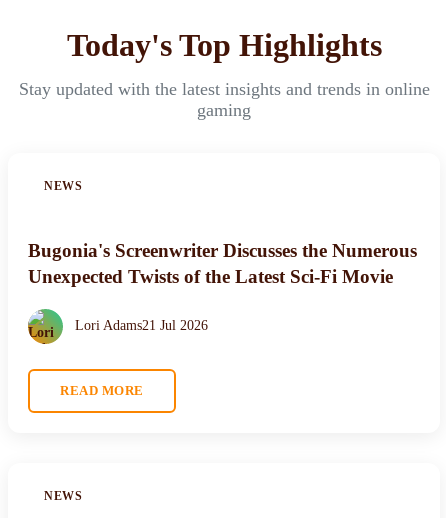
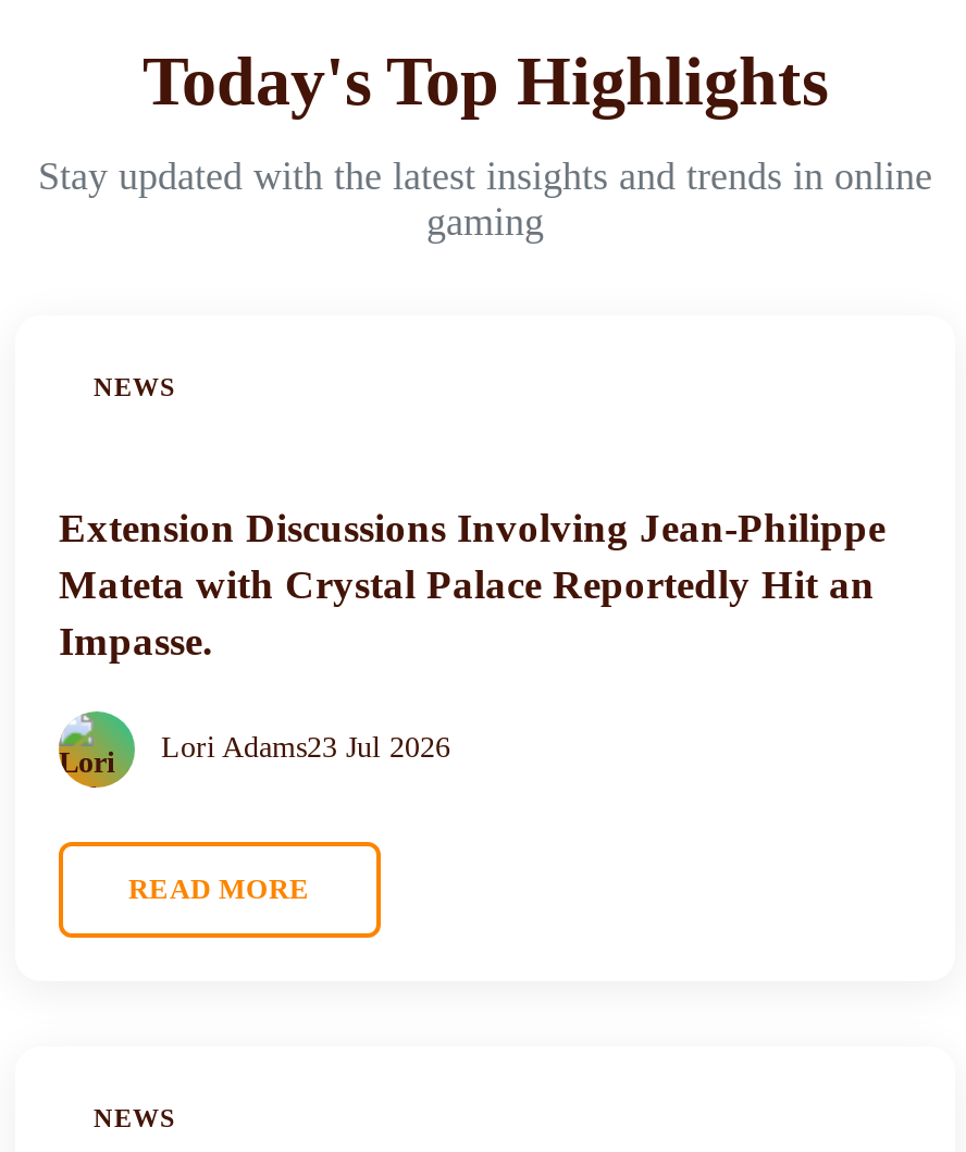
- Bugonia's Screenwriter Discusses the Numerous
- Unexpected Twists of the Latest Sci-Fi Movie
+ Extension Discussions Involving Jean-Philippe
+ Mateta with Crystal Palace Reportedly Hit an
+ Impasse.

- Lori Adams21 Jul 2026
+ Lori Adams23 Jul 2026
